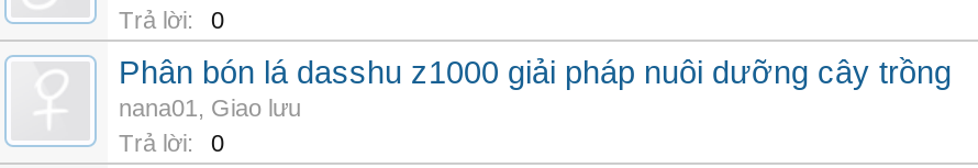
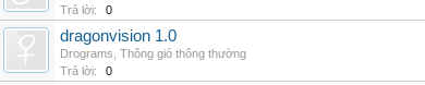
- Phân bón lá dasshu z1000 giải pháp nuôi dưỡng cây trồng
- nana01, Giao lưu
+ dragonvision 1.0
+ Drograms, Thông gió thông thường
